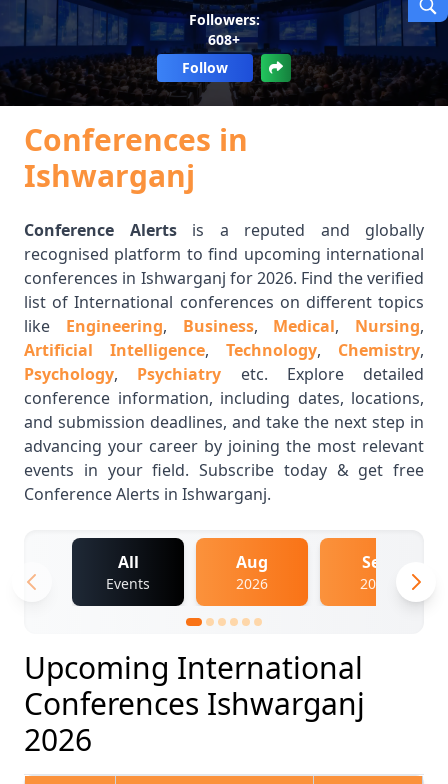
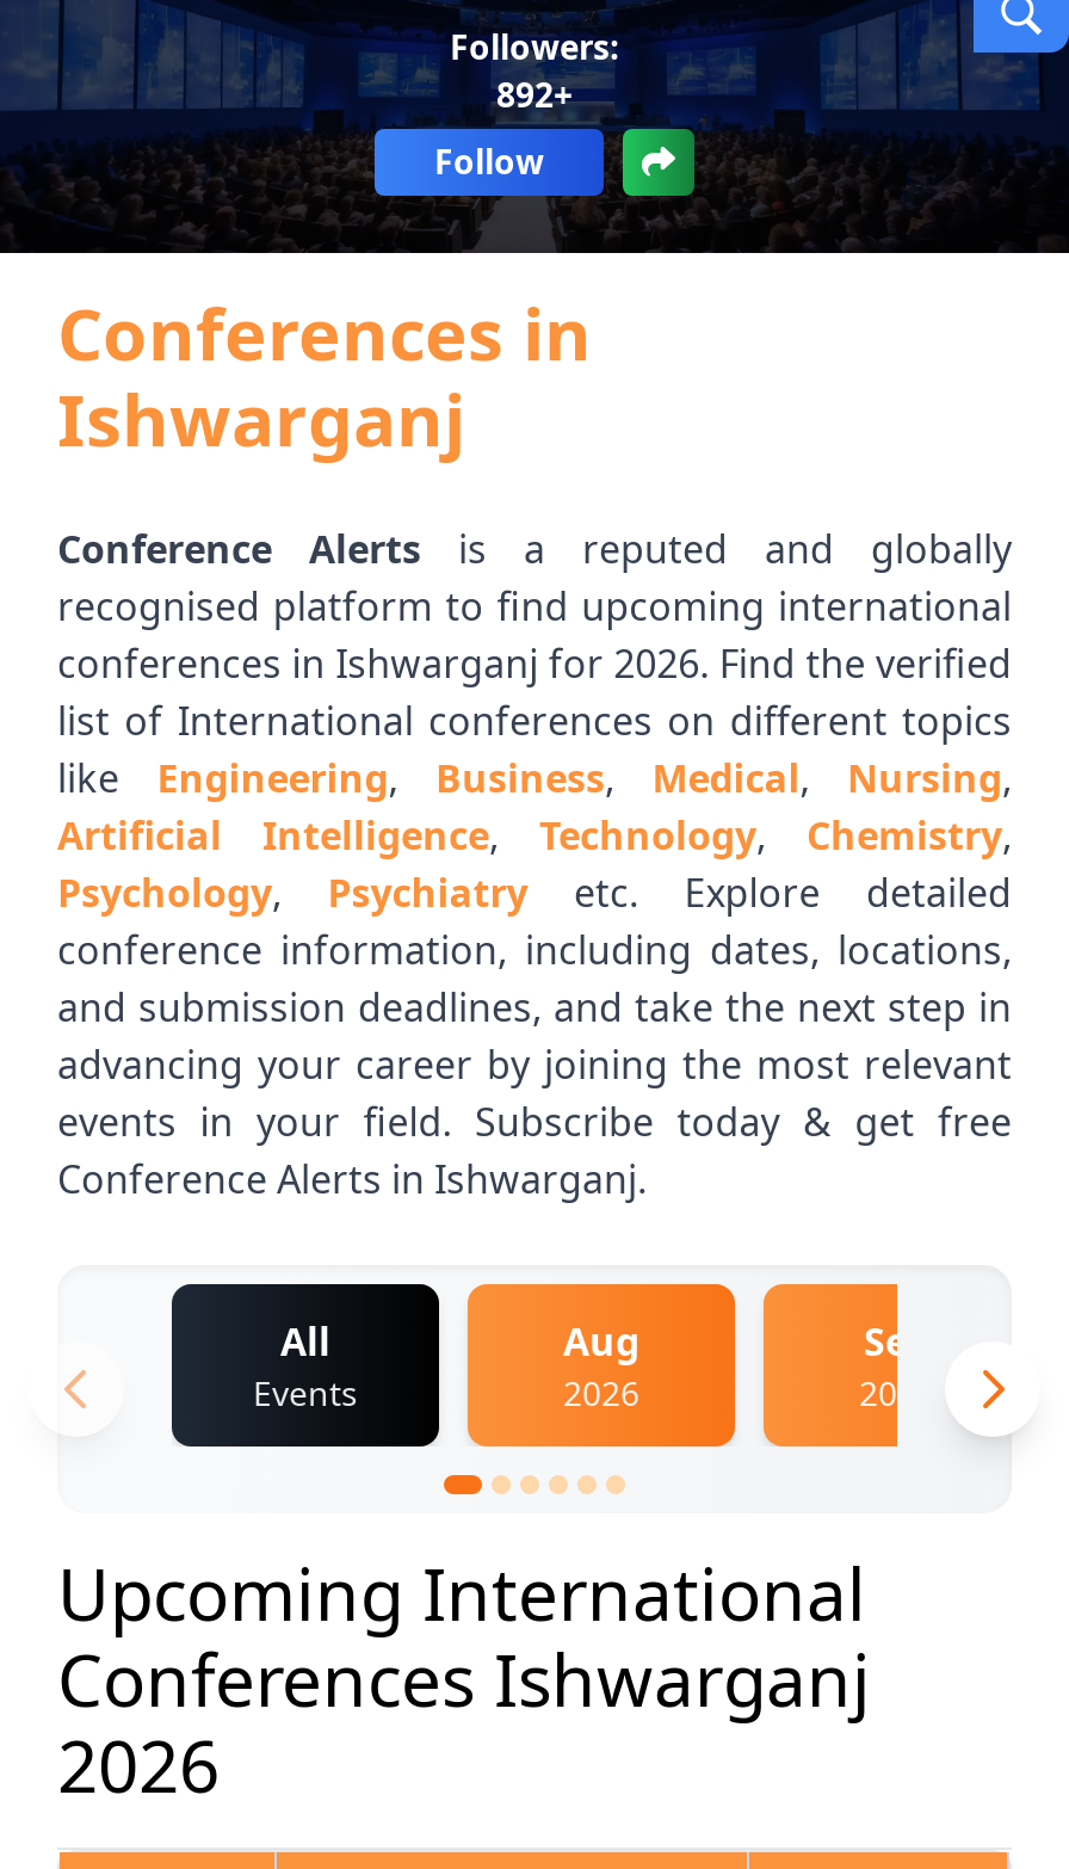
- 608+
+ 892+
